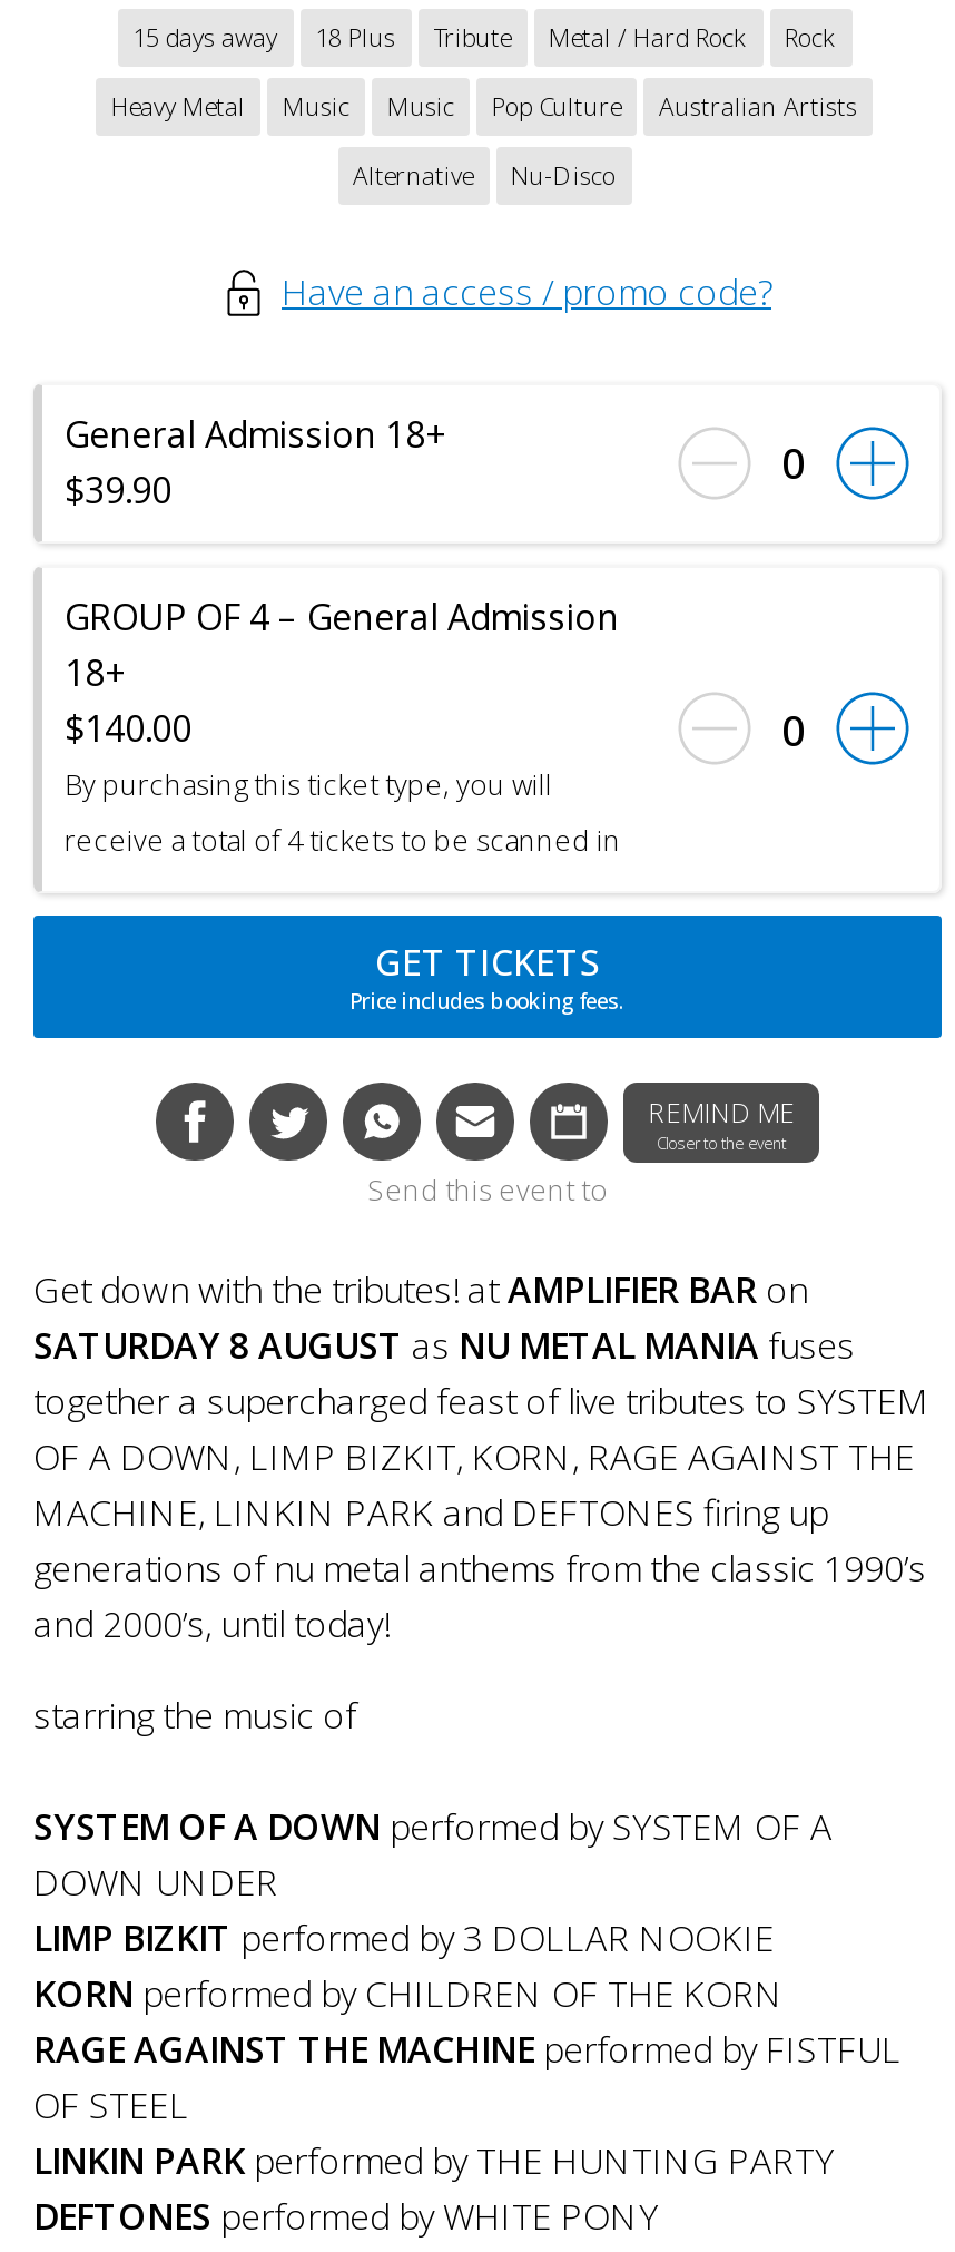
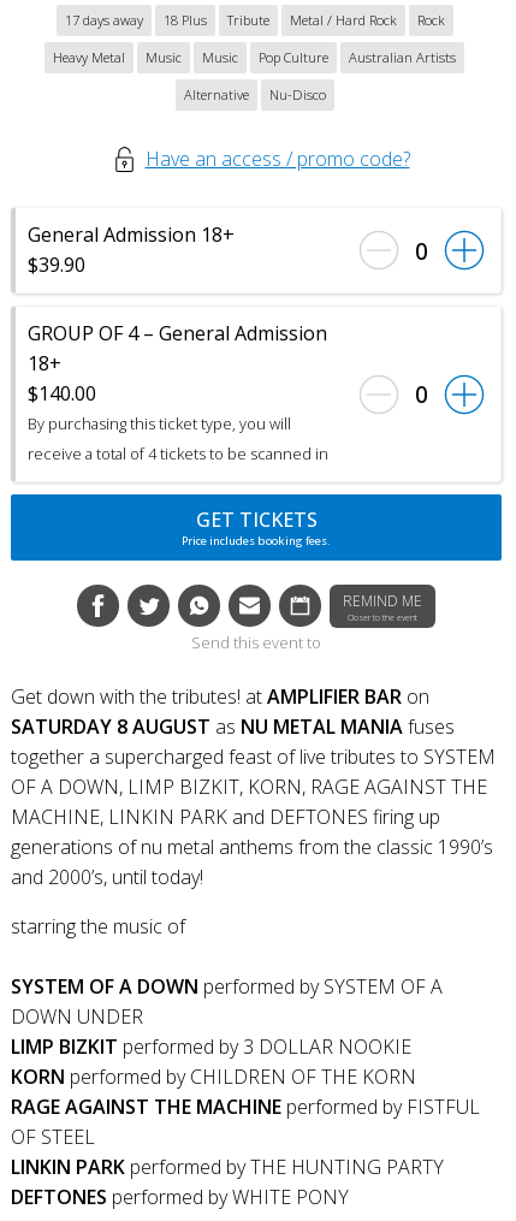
- 15 days away 18 Plus Tribute Metal / Hard Rock Rock
+ 17 days away 18 Plus Tribute Metal / Hard Rock Rock
